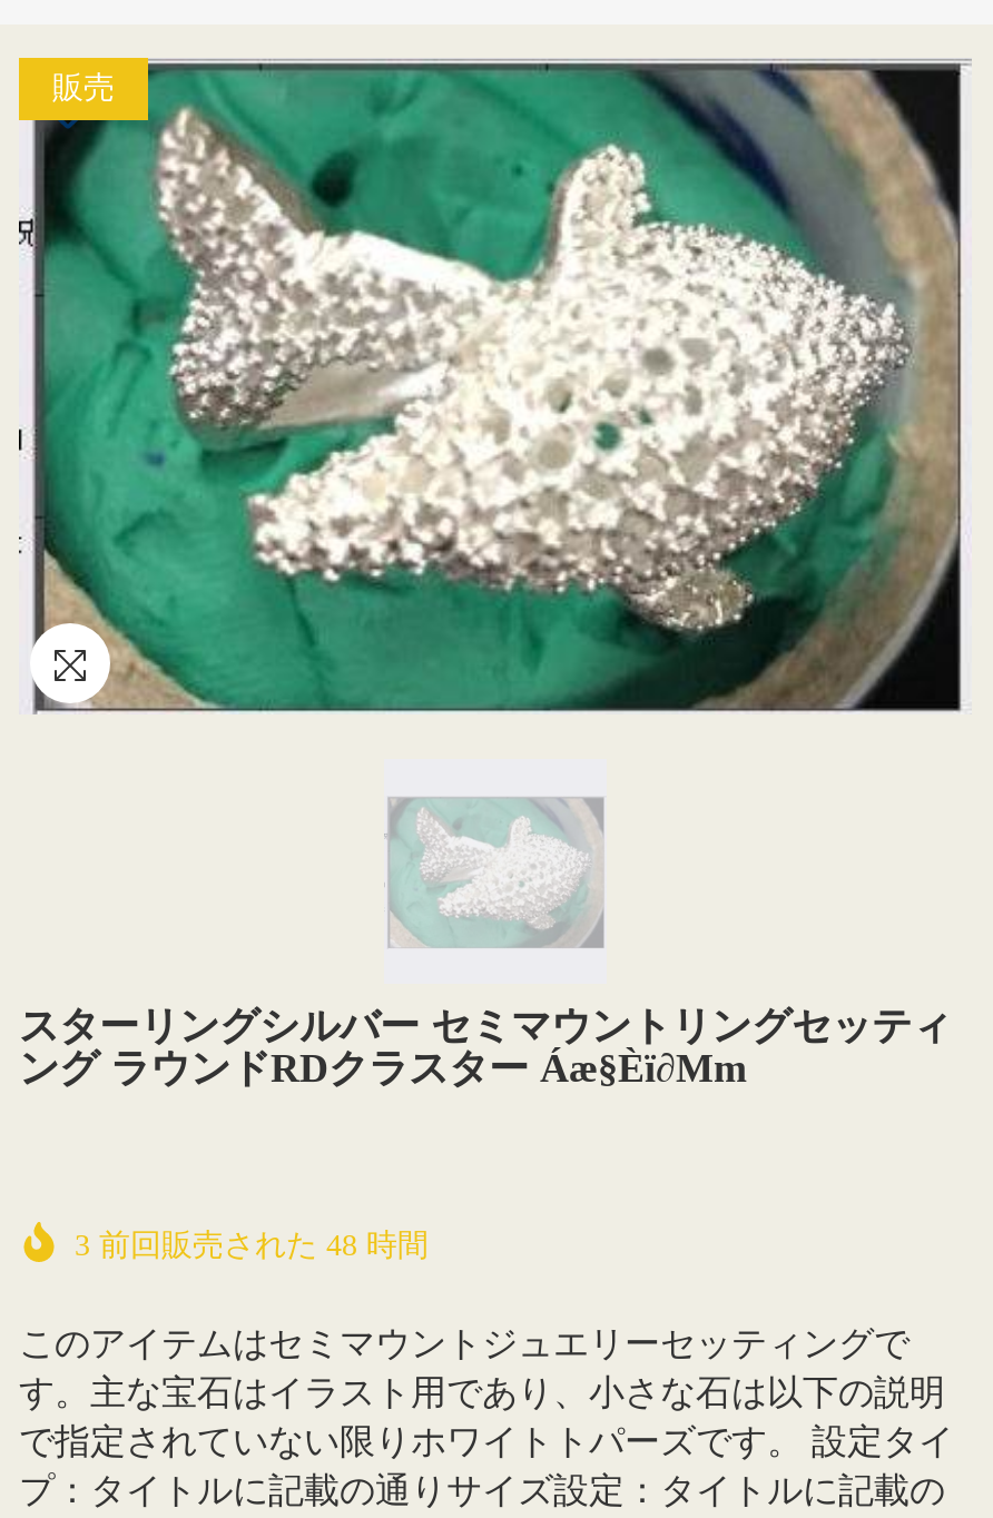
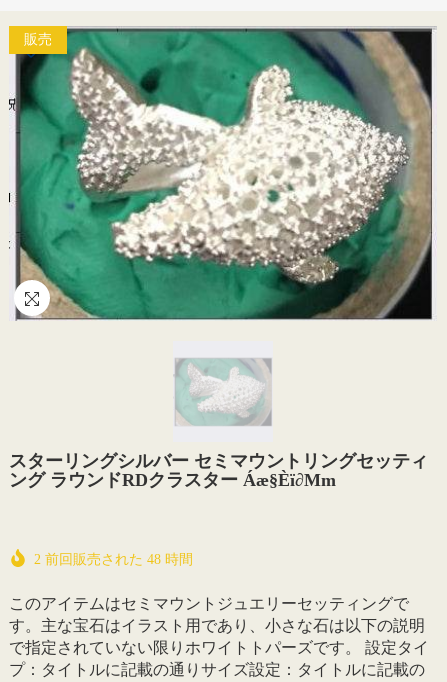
- 3前回販売された48時間
+ 2前回販売された48時間
